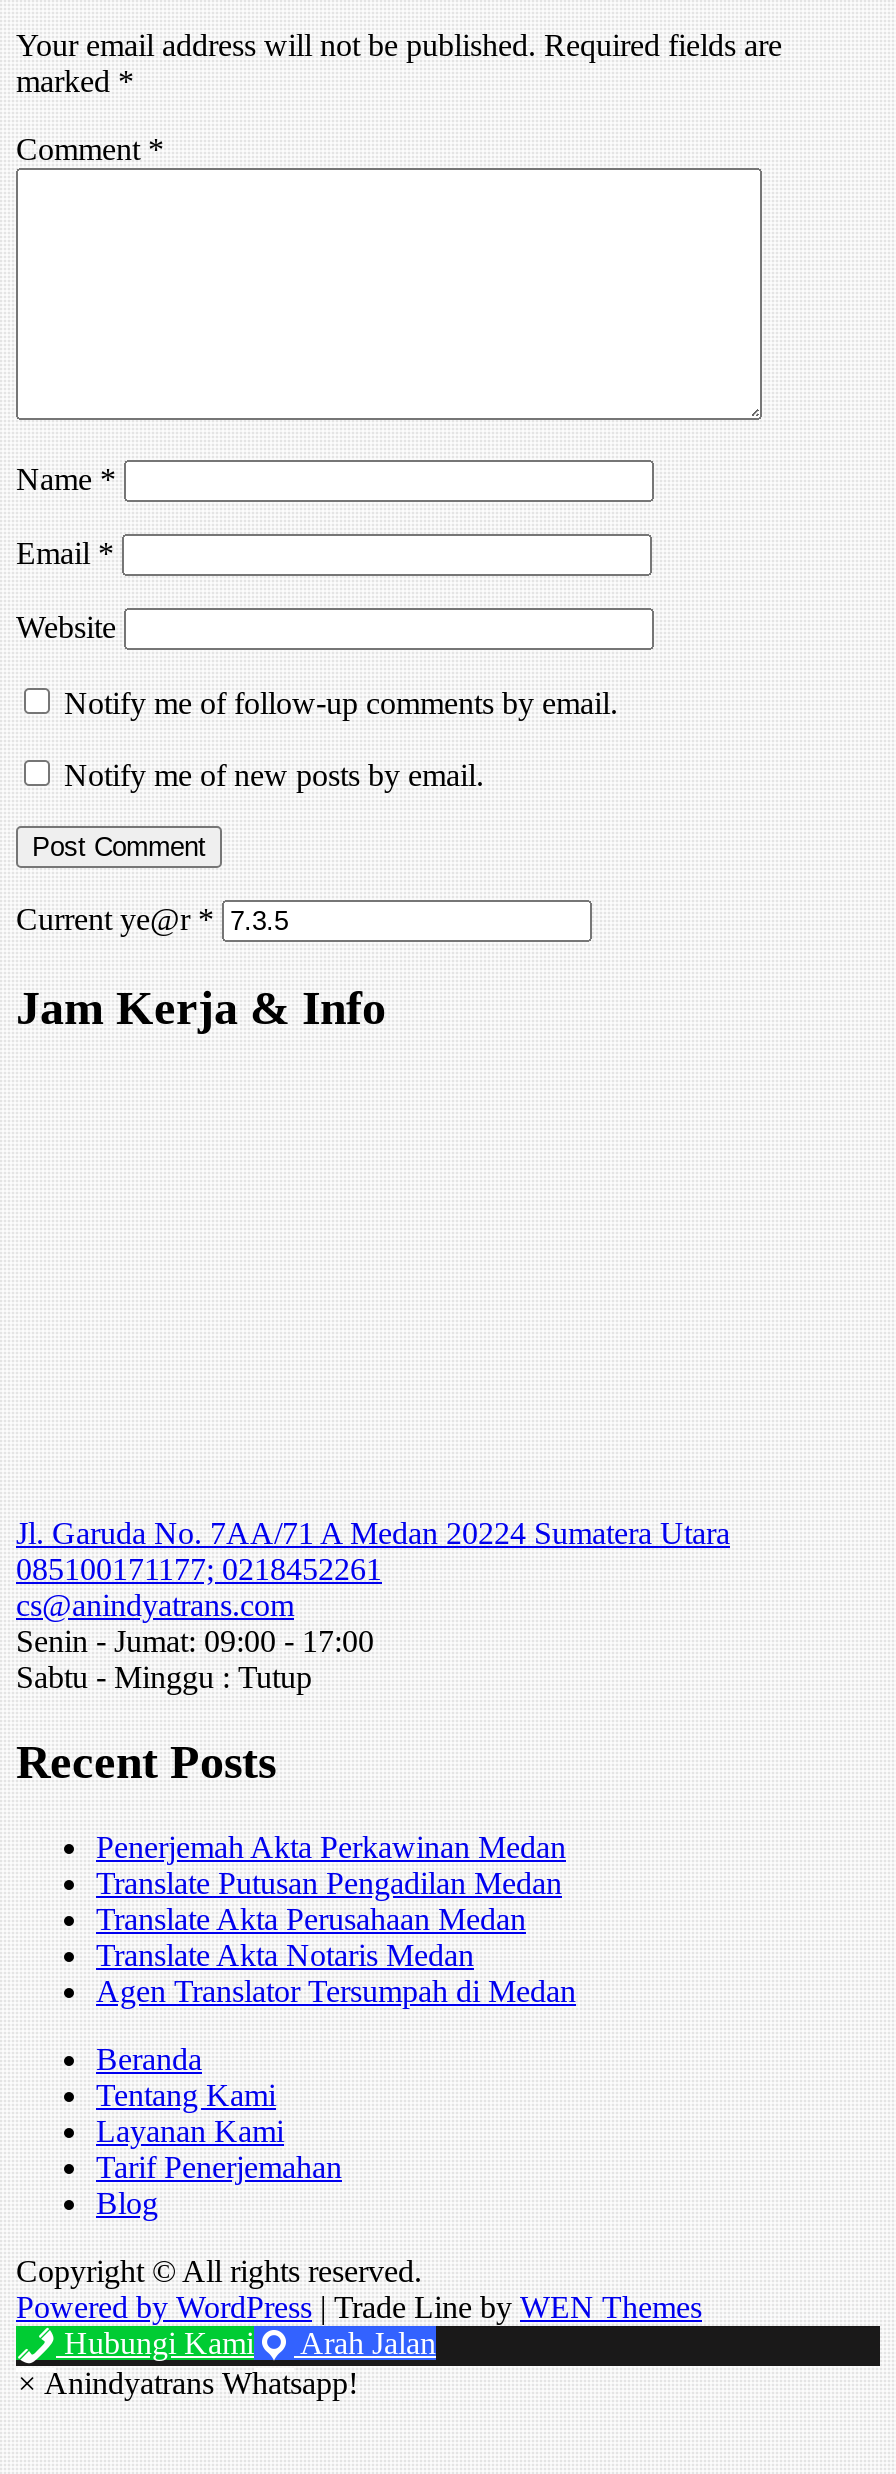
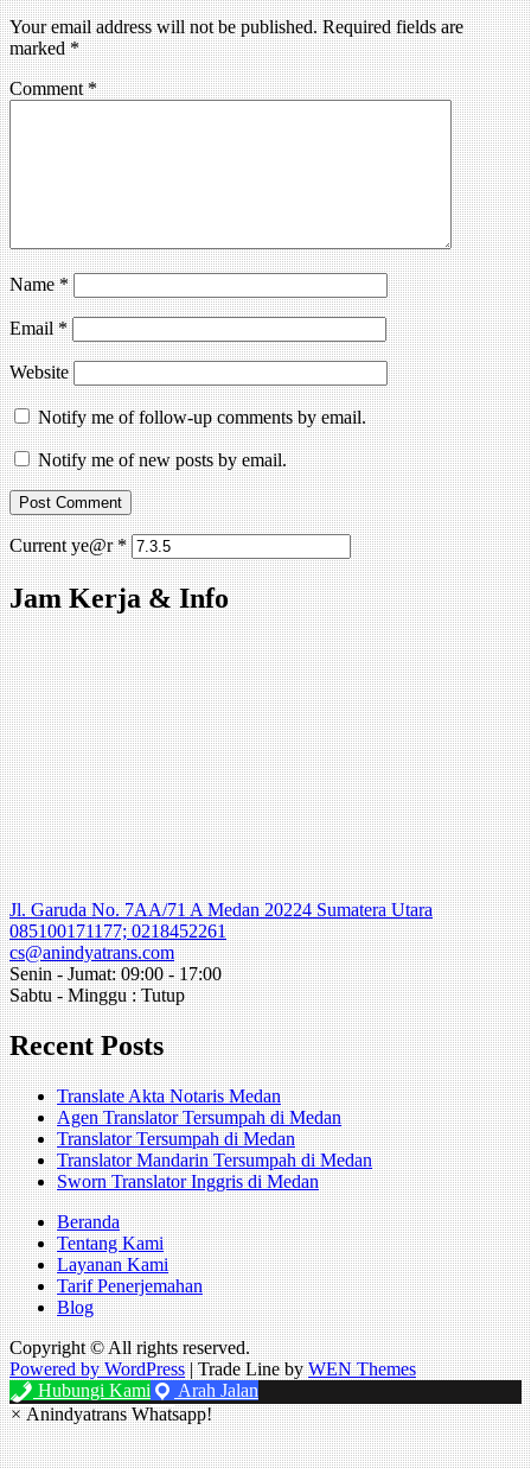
- Penerjemah Akta Perkawinan Medan
- Translate Putusan Pengadilan Medan
- Translate Akta Perusahaan Medan

moved up: Translate Akta Notaris Medan | Agen Translator Tersumpah di Medan

+ Translator Tersumpah di Medan
+ Translator Mandarin Tersumpah di Medan
+ Sworn Translator Inggris di Medan
